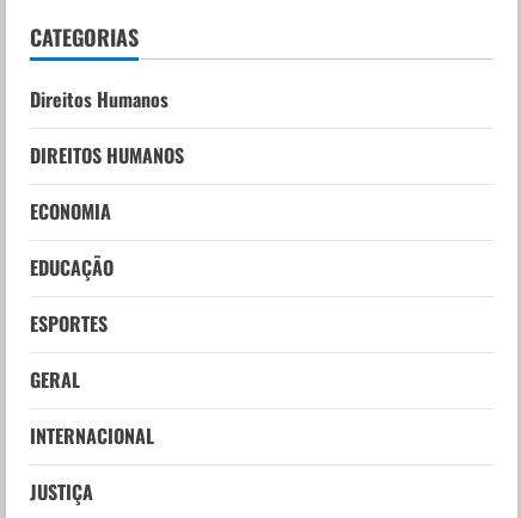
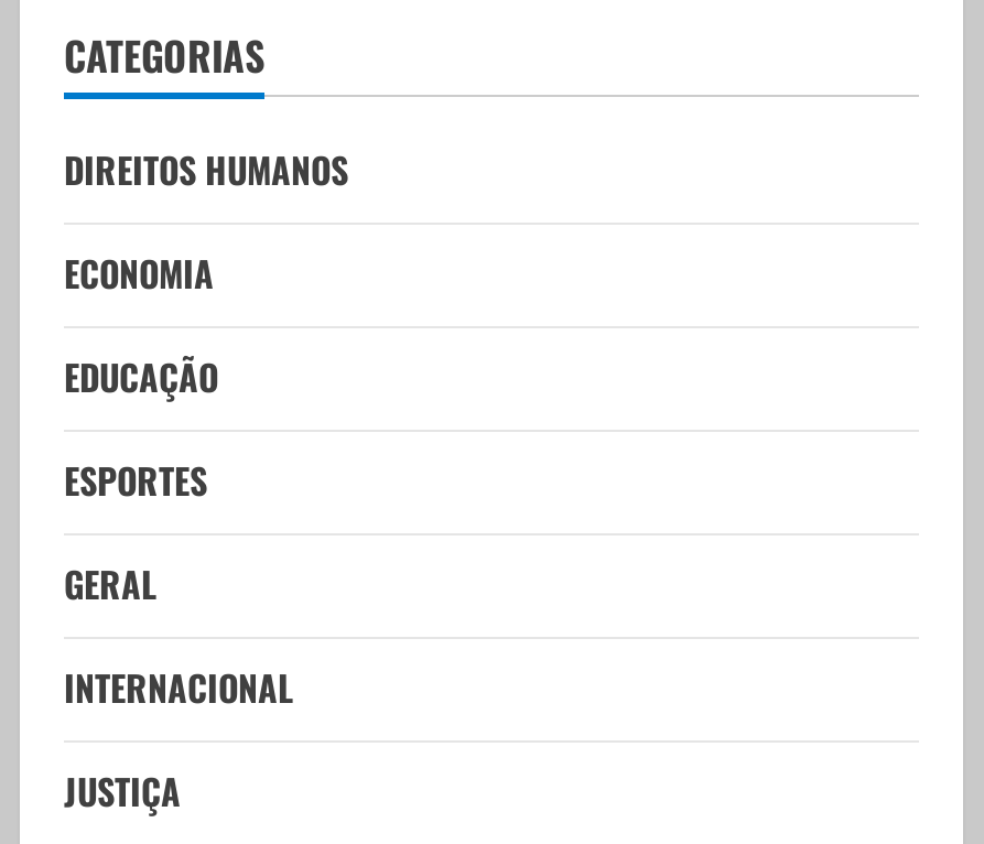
- Direitos Humanos
